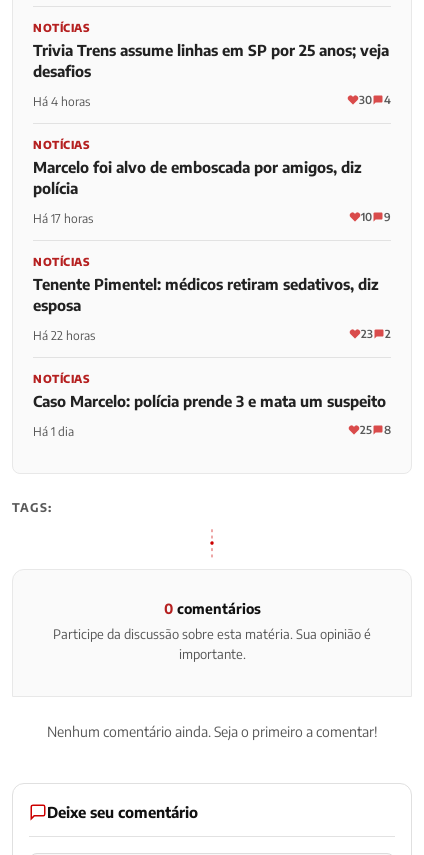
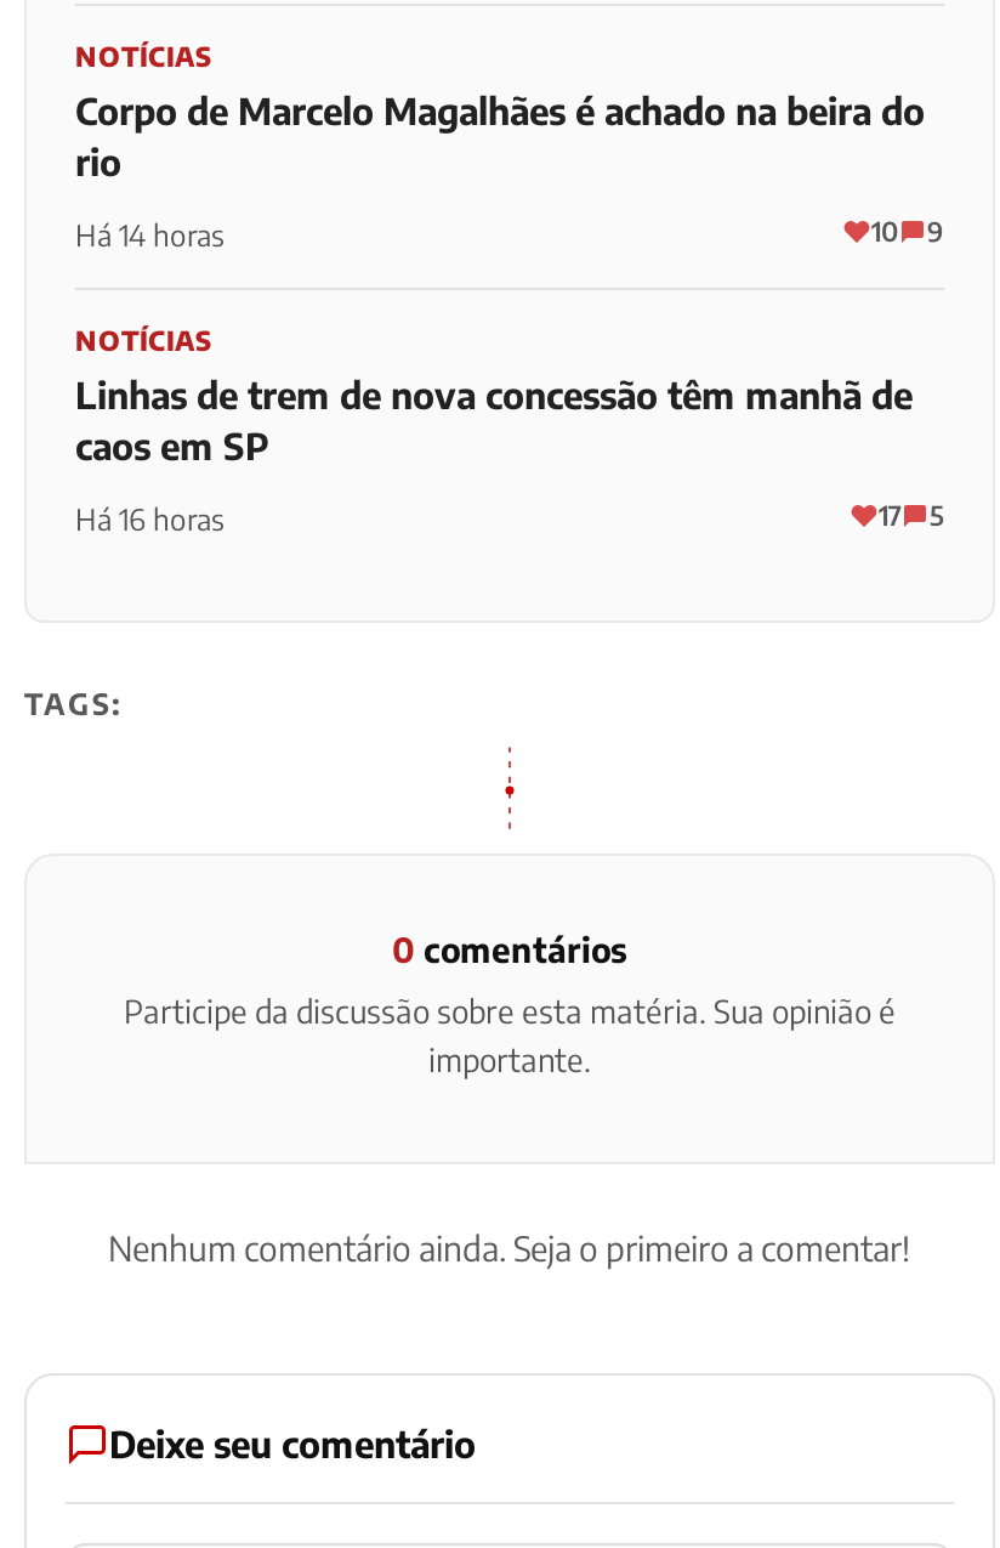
- Trivia Trens assume linhas em SP por 25 anos; veja
- desafios
- Há 4 horas
- 30
- 4
- NOTÍCIAS
- Marcelo foi alvo de emboscada por amigos, diz
- polícia
- Há 17 horas
+ Corpo de Marcelo Magalhães é achado na beira do
+ rio
+ Há 14 horas

- Tenente Pimentel: médicos retiram sedativos, diz
- esposa
- Há 22 horas
- 23
- 2
- NOTÍCIAS
- Caso Marcelo: polícia prende 3 e mata um suspeito
- Há 1 dia
- 25
- 8
+ Linhas de trem de nova concessão têm manhã de
+ caos em SP
+ Há 16 horas
+ 17
+ 5
